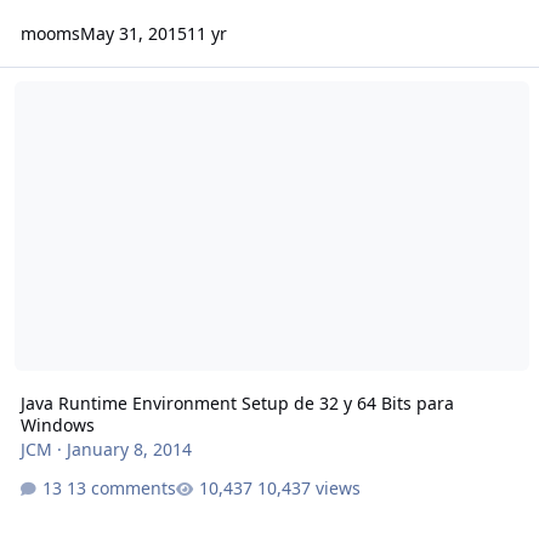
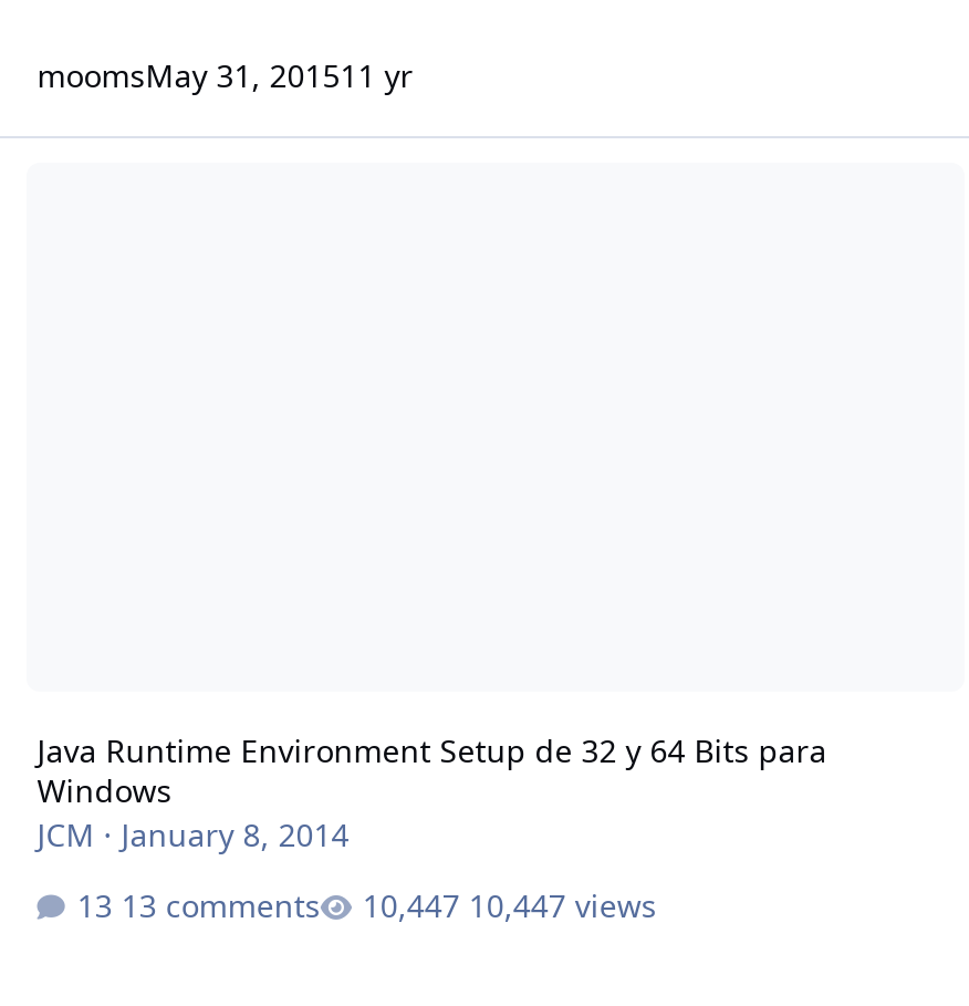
- 10,437 views
+ 10,447 views
